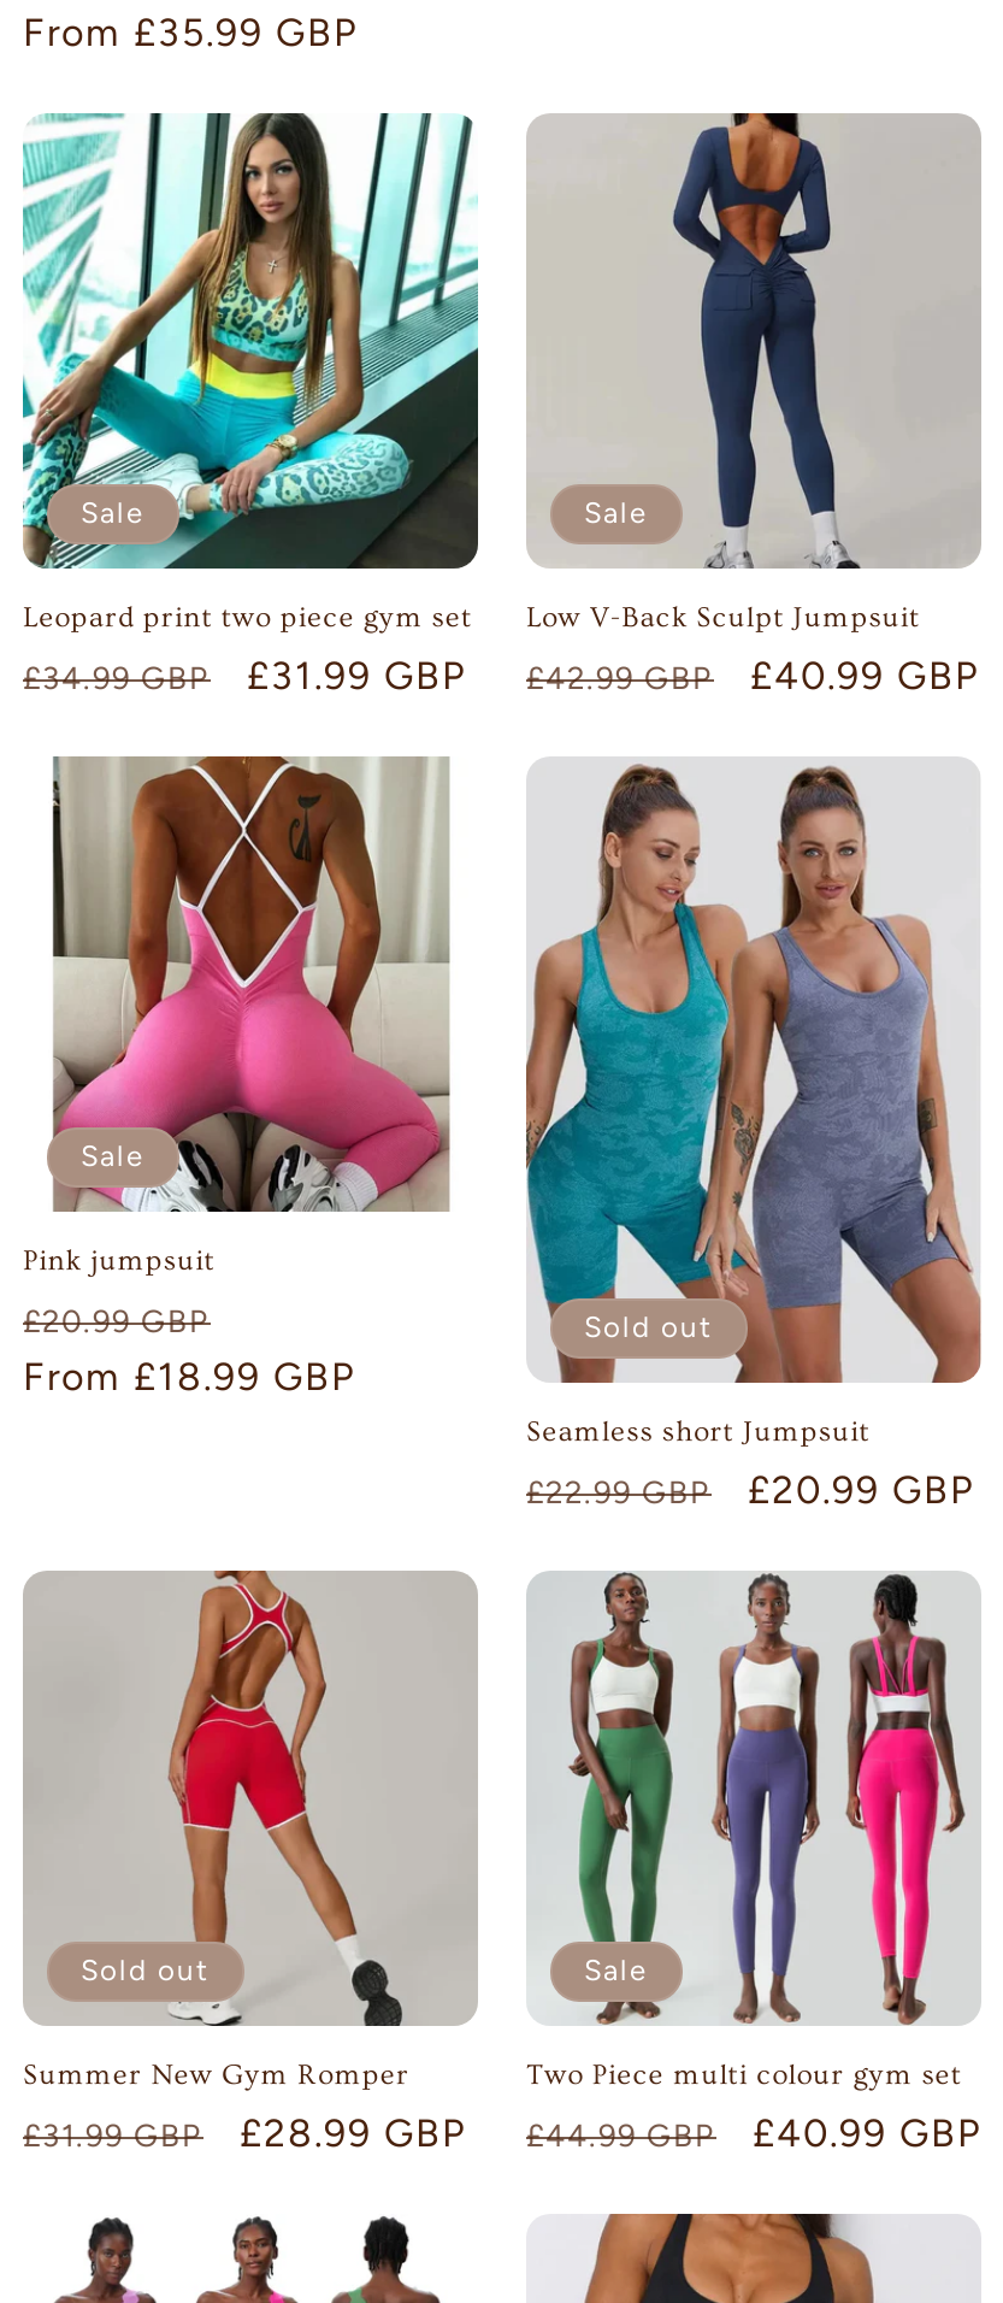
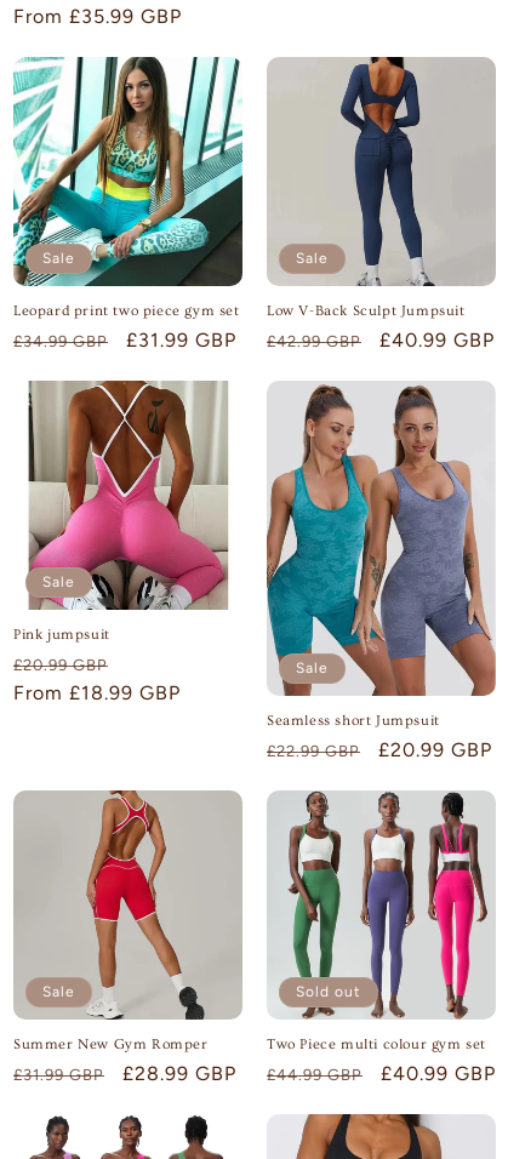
- Sold out
+ Sale

- Sold out
+ Sale

- Sale
+ Sold out
